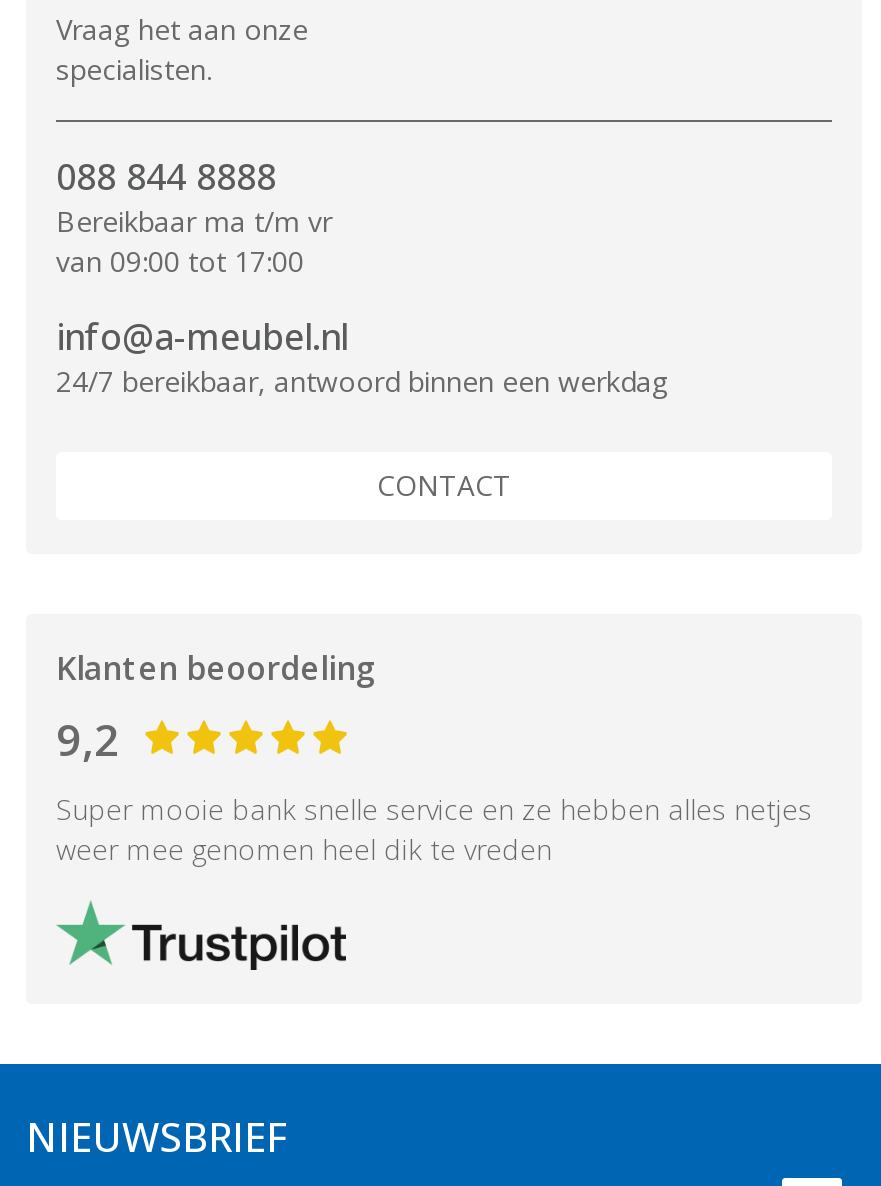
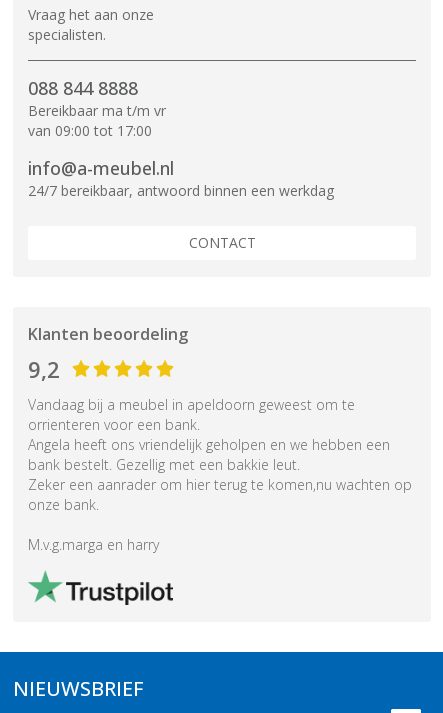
- Super mooie bank snelle service en ze hebben alles netjes
- weer mee genomen heel dik te vreden
+ Vandaag bij a meubel in apeldoorn geweest om te
+ orrienteren voor een bank.
+ Angela heeft ons vriendelijk geholpen en we hebben een
+ bank bestelt. Gezellig met een bakkie leut.
+ Zeker een aanrader om hier terug te komen,nu wachten op
+ onze bank.
+ M.v.g.marga en harry
